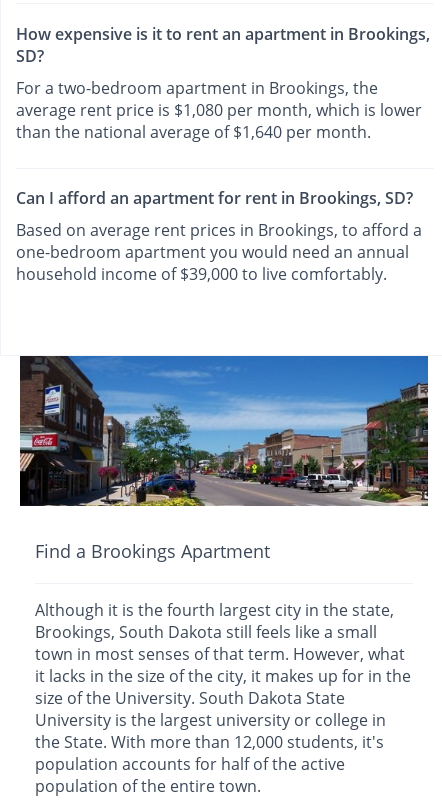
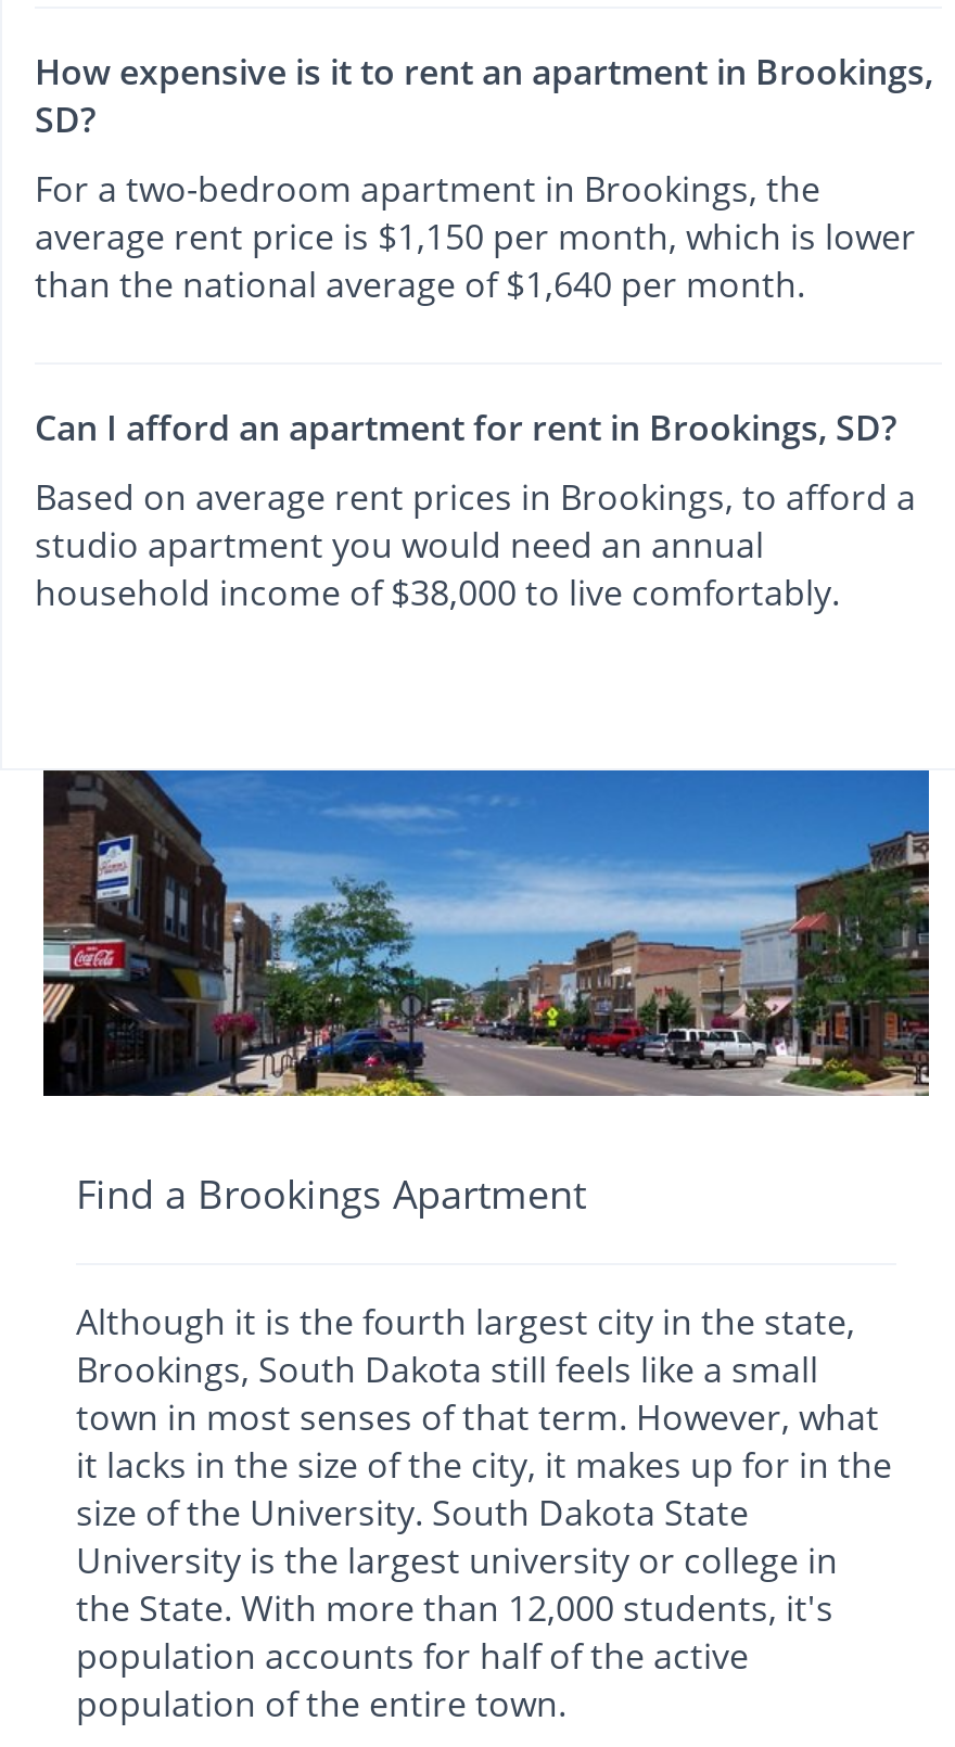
- average rent price is $1,080 per month, which is lower
+ average rent price is $1,150 per month, which is lower

- one-bedroom apartment you would need an annual
+ studio apartment you would need an annual

- household income of $39,000 to live comfortably.
+ household income of $38,000 to live comfortably.
